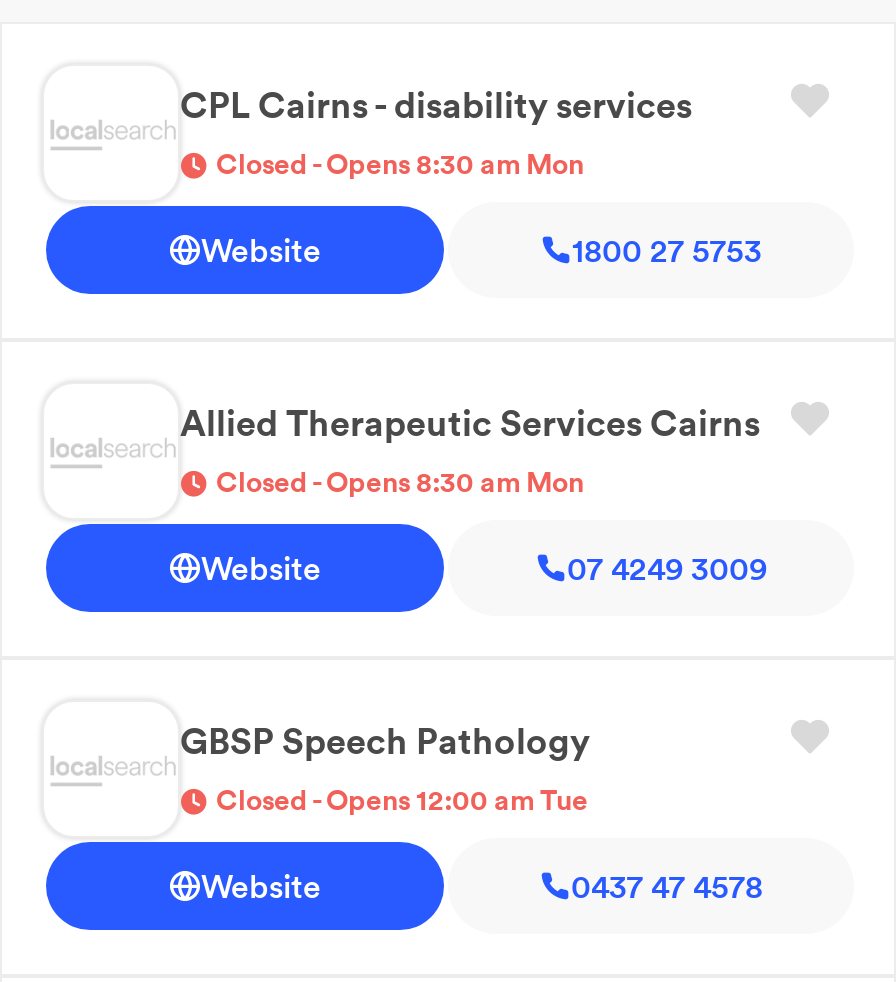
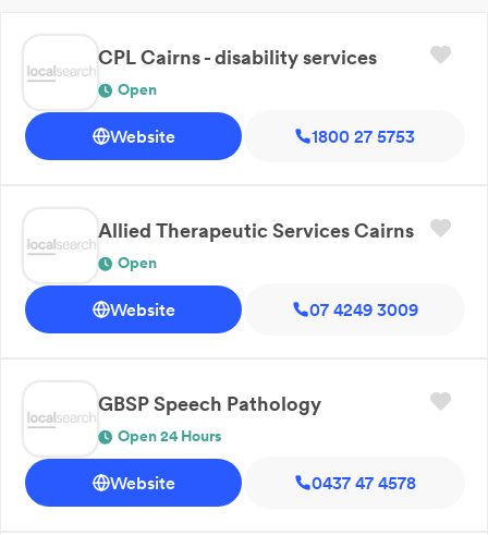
- Closed - Opens 8:30 am Mon
+ Open

- Closed - Opens 8:30 am Mon
+ Open

- Closed - Opens 12:00 am Tue
+ Open 24 Hours
